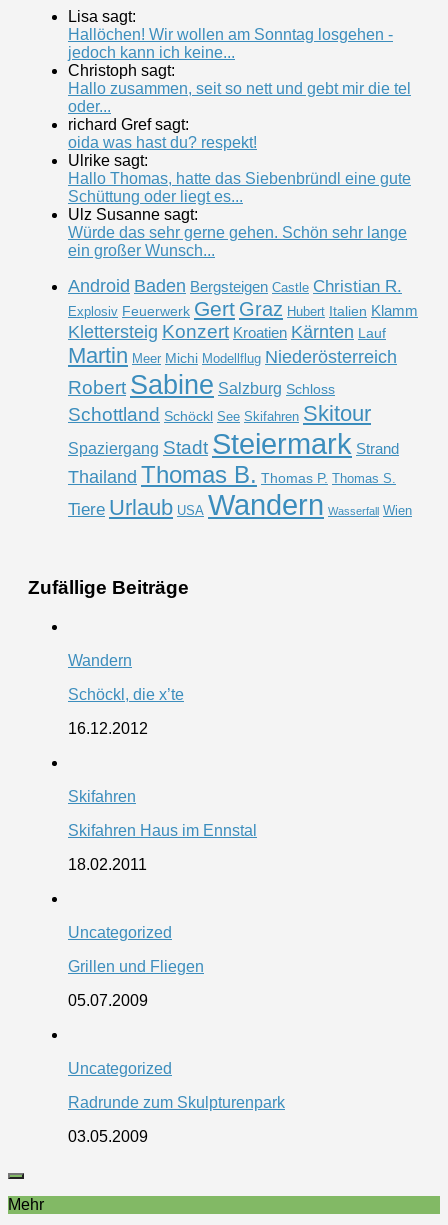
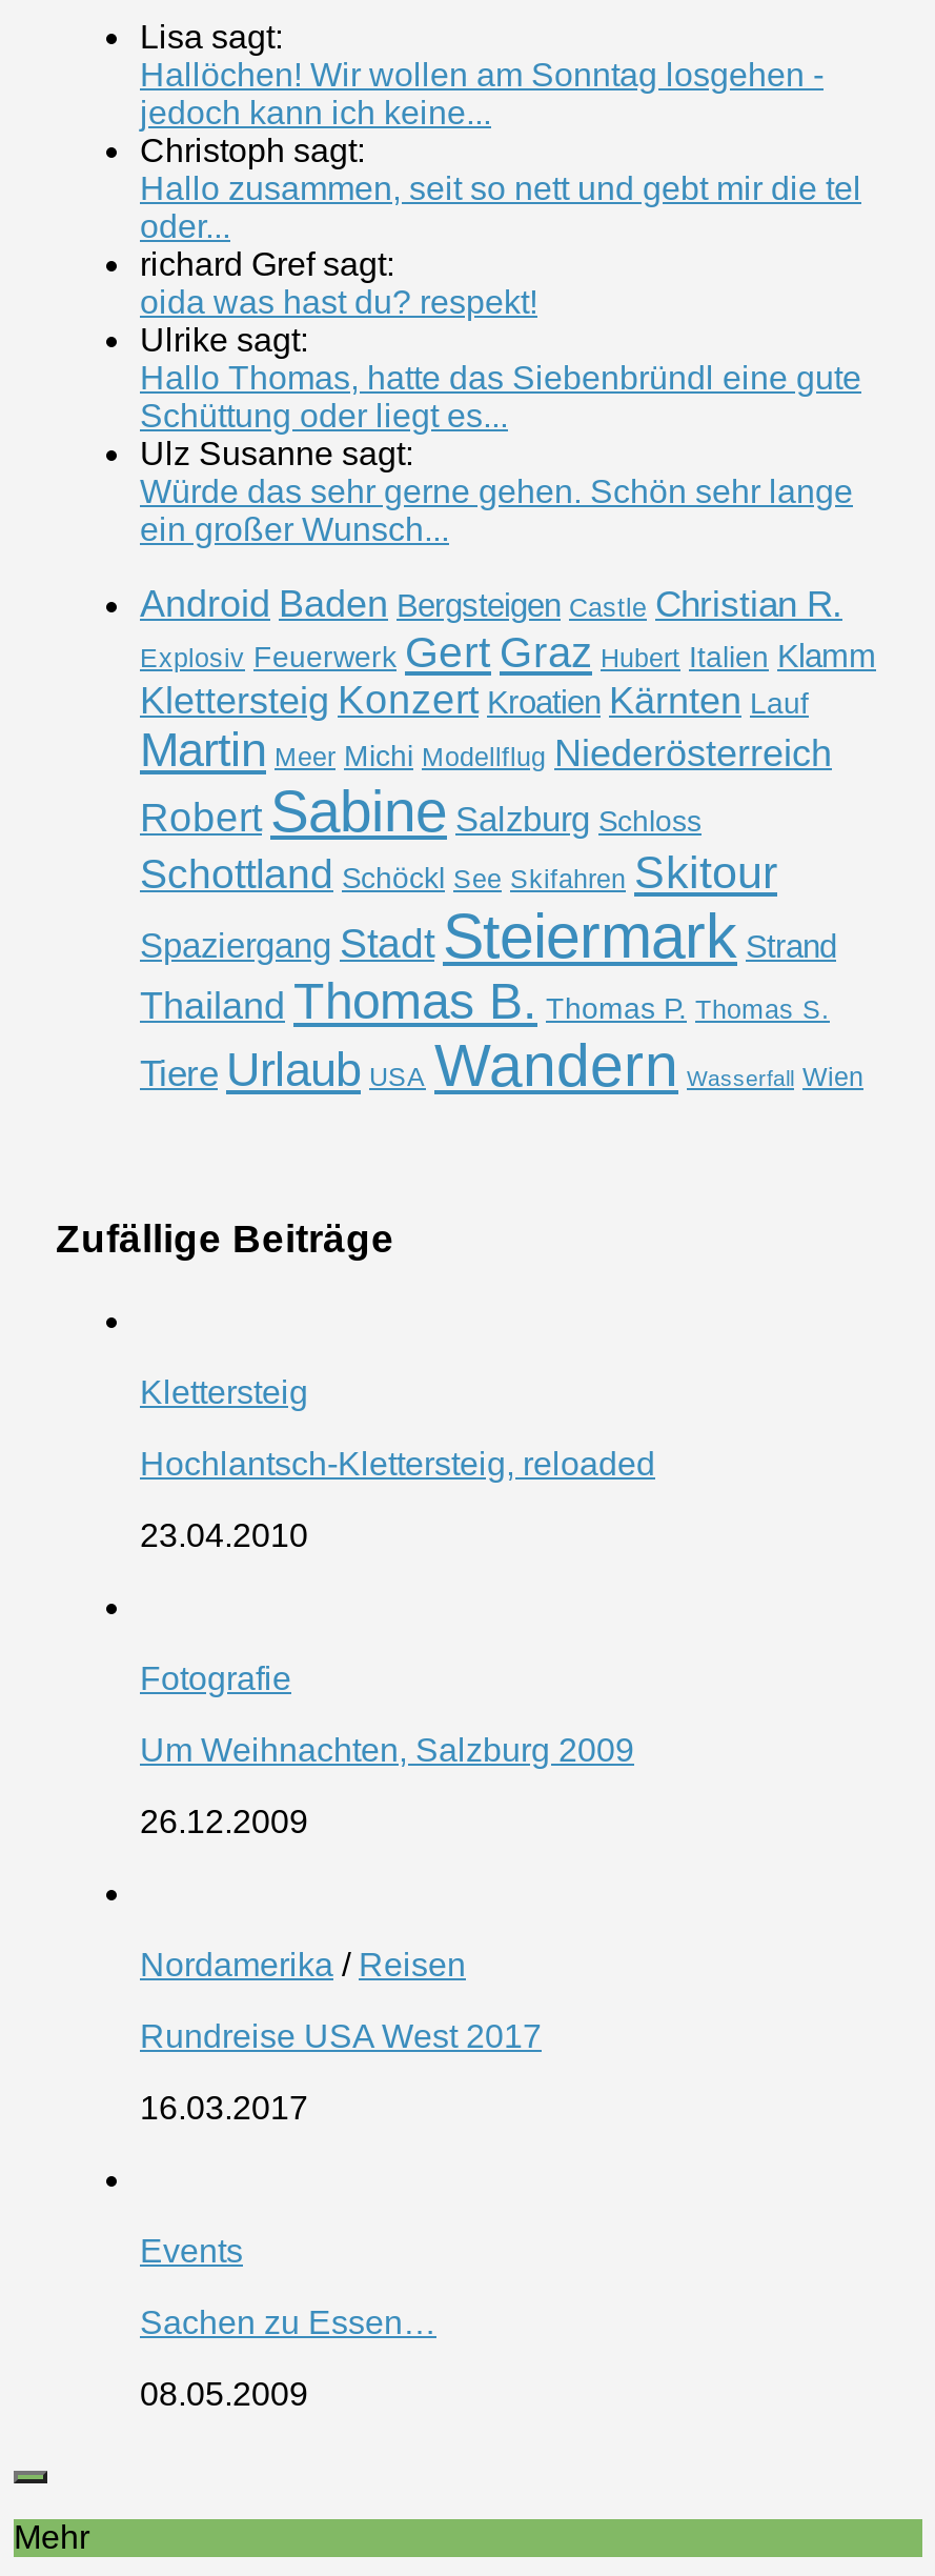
- Wandern
+ Klettersteig

- Schöckl, die x’te
+ Hochlantsch-Klettersteig, reloaded

- 16.12.2012
+ 23.04.2010

- Skifahren
+ Fotografie

- Skifahren Haus im Ennstal
+ Um Weihnachten, Salzburg 2009

- 18.02.2011
+ 26.12.2009

- Uncategorized
+ Nordamerika / Reisen

- Grillen und Fliegen
+ Rundreise USA West 2017

- 05.07.2009
+ 16.03.2017

- Uncategorized
+ Events

- Radrunde zum Skulpturenpark
+ Sachen zu Essen…

- 03.05.2009
+ 08.05.2009
